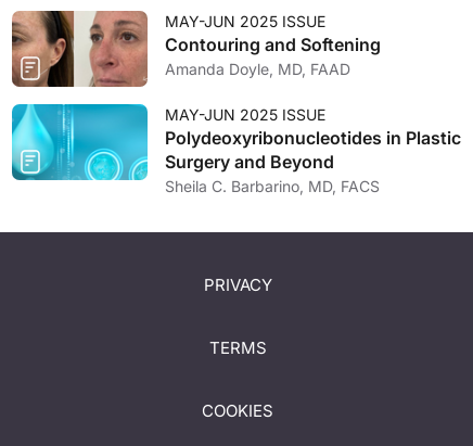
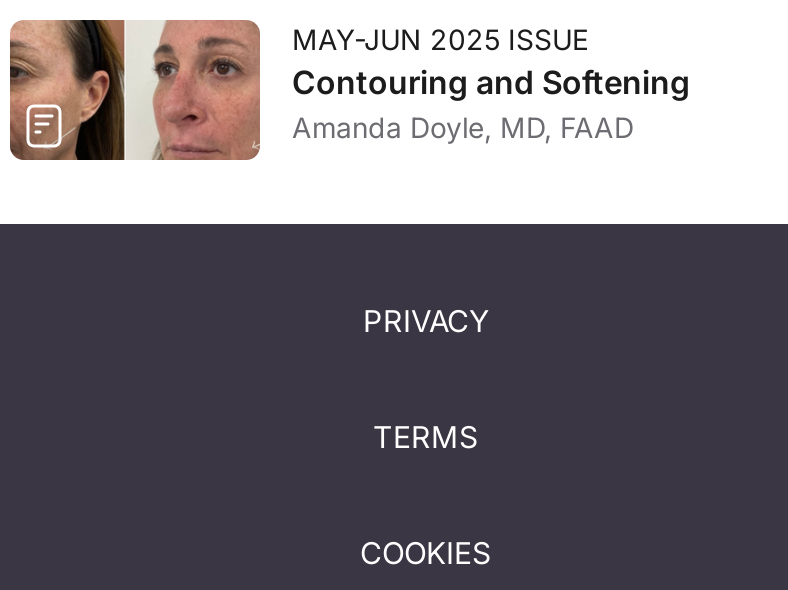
- [image]
- MAY-JUN 2025 ISSUE
- Polydeoxyribonucleotides in Plastic
- Surgery and Beyond
- Sheila C. Barbarino, MD, FACS
